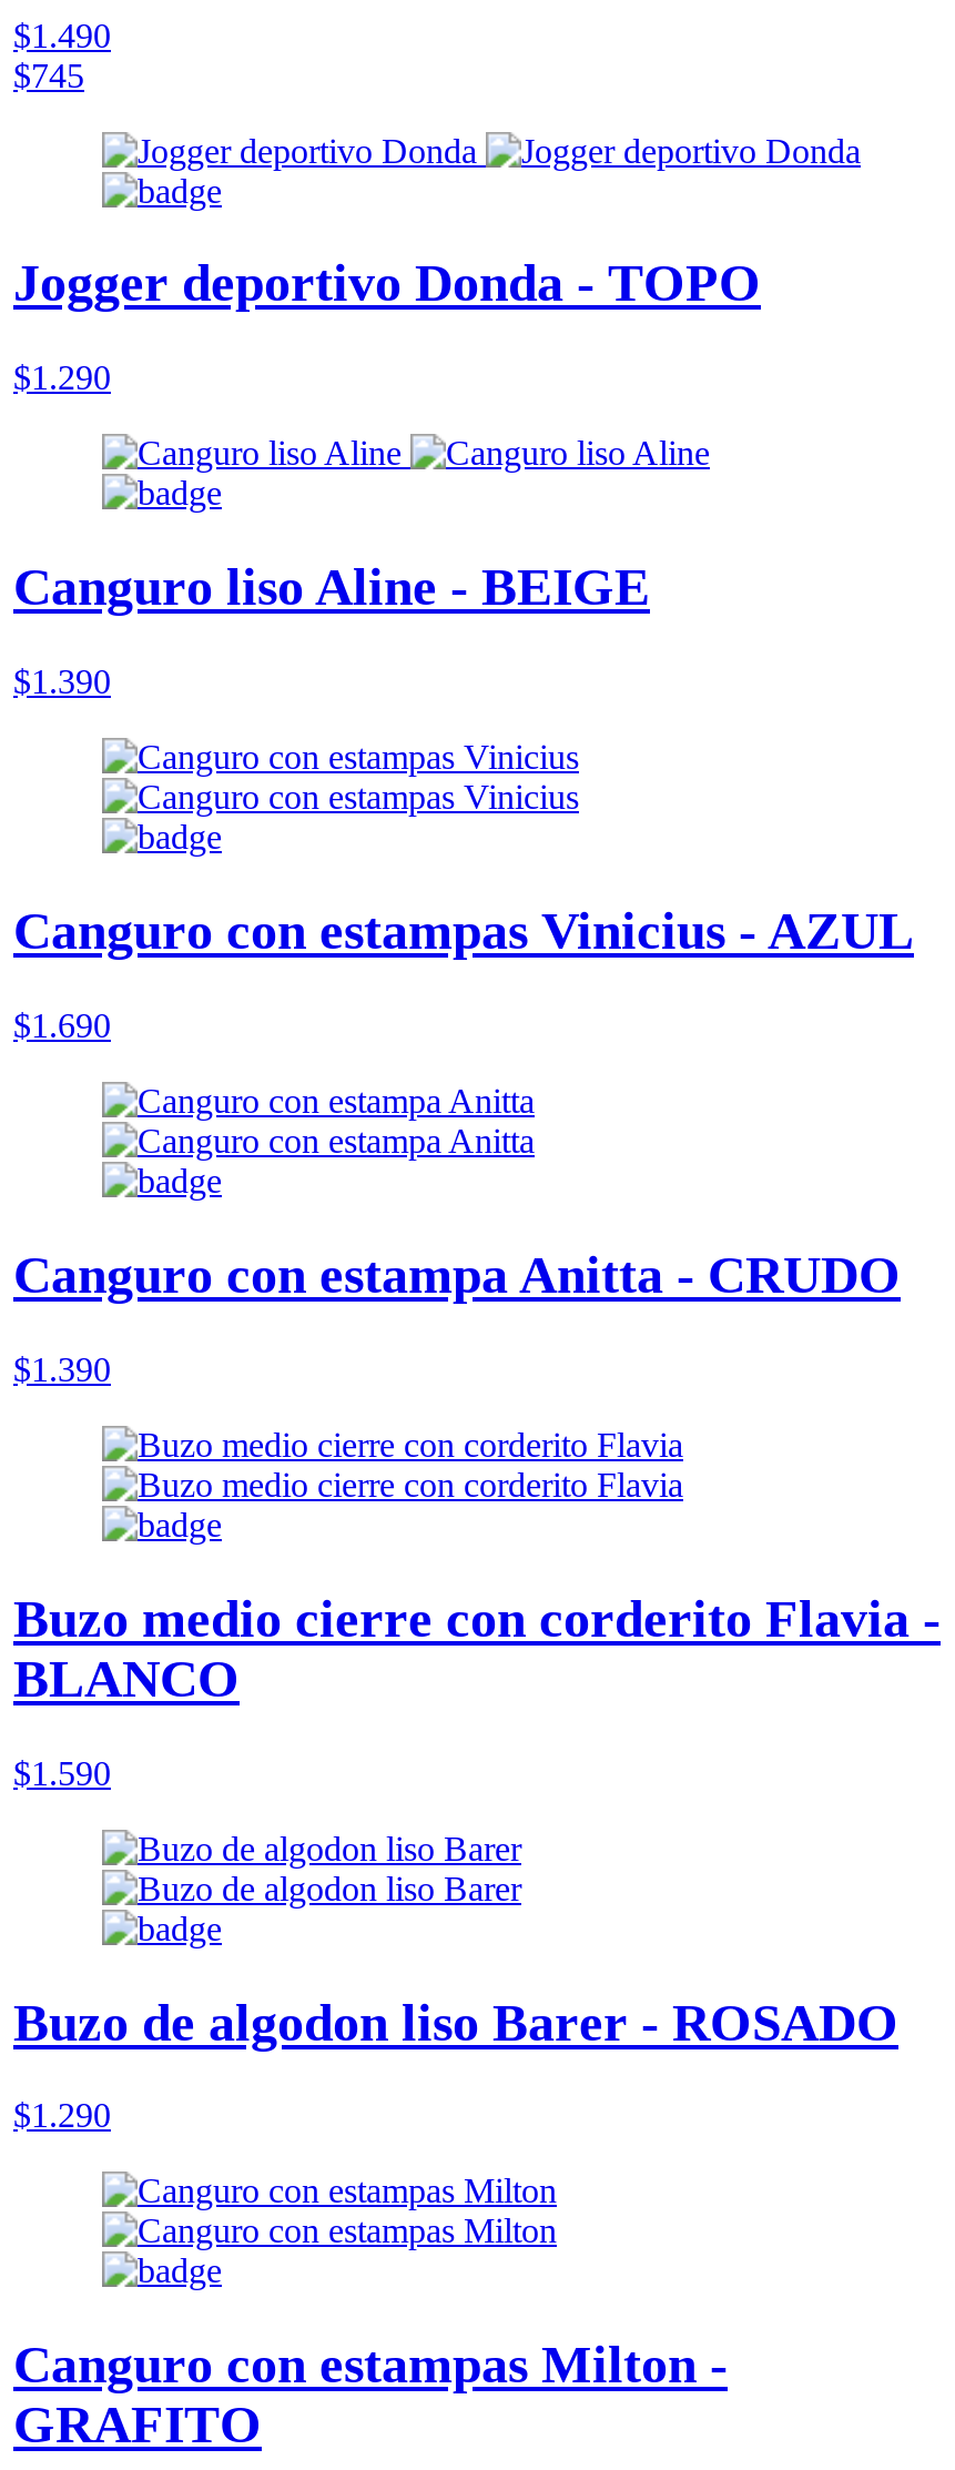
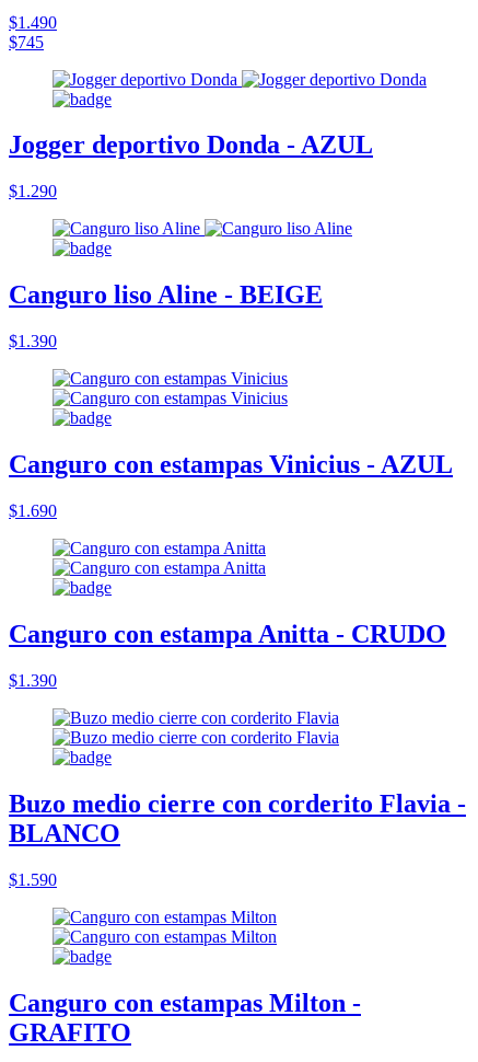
- Jogger deportivo Donda - TOPO
+ Jogger deportivo Donda - AZUL

- Buzo de algodon liso Barer - ROSADO
- $1.290
